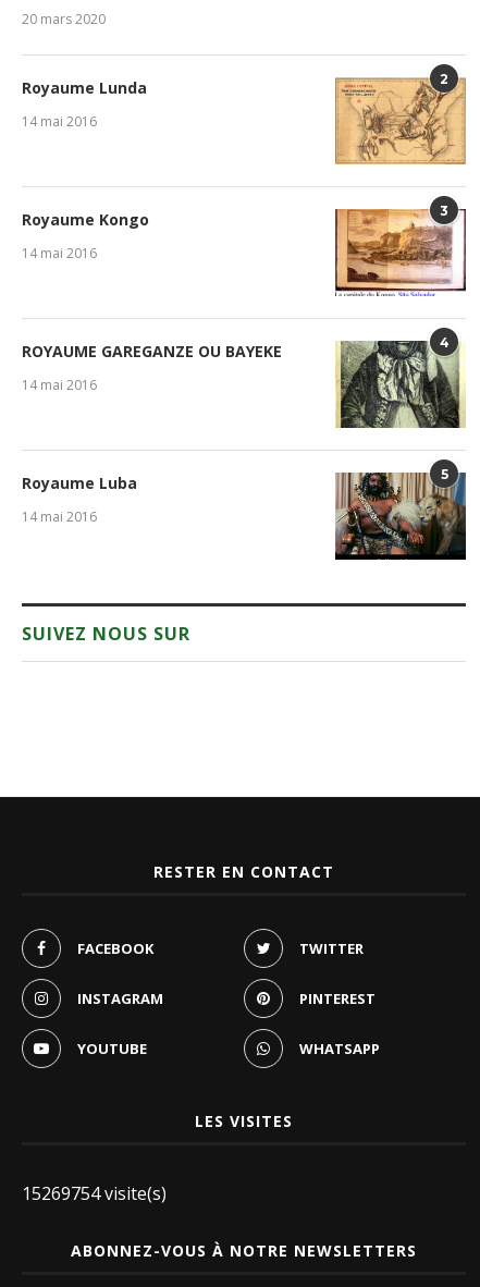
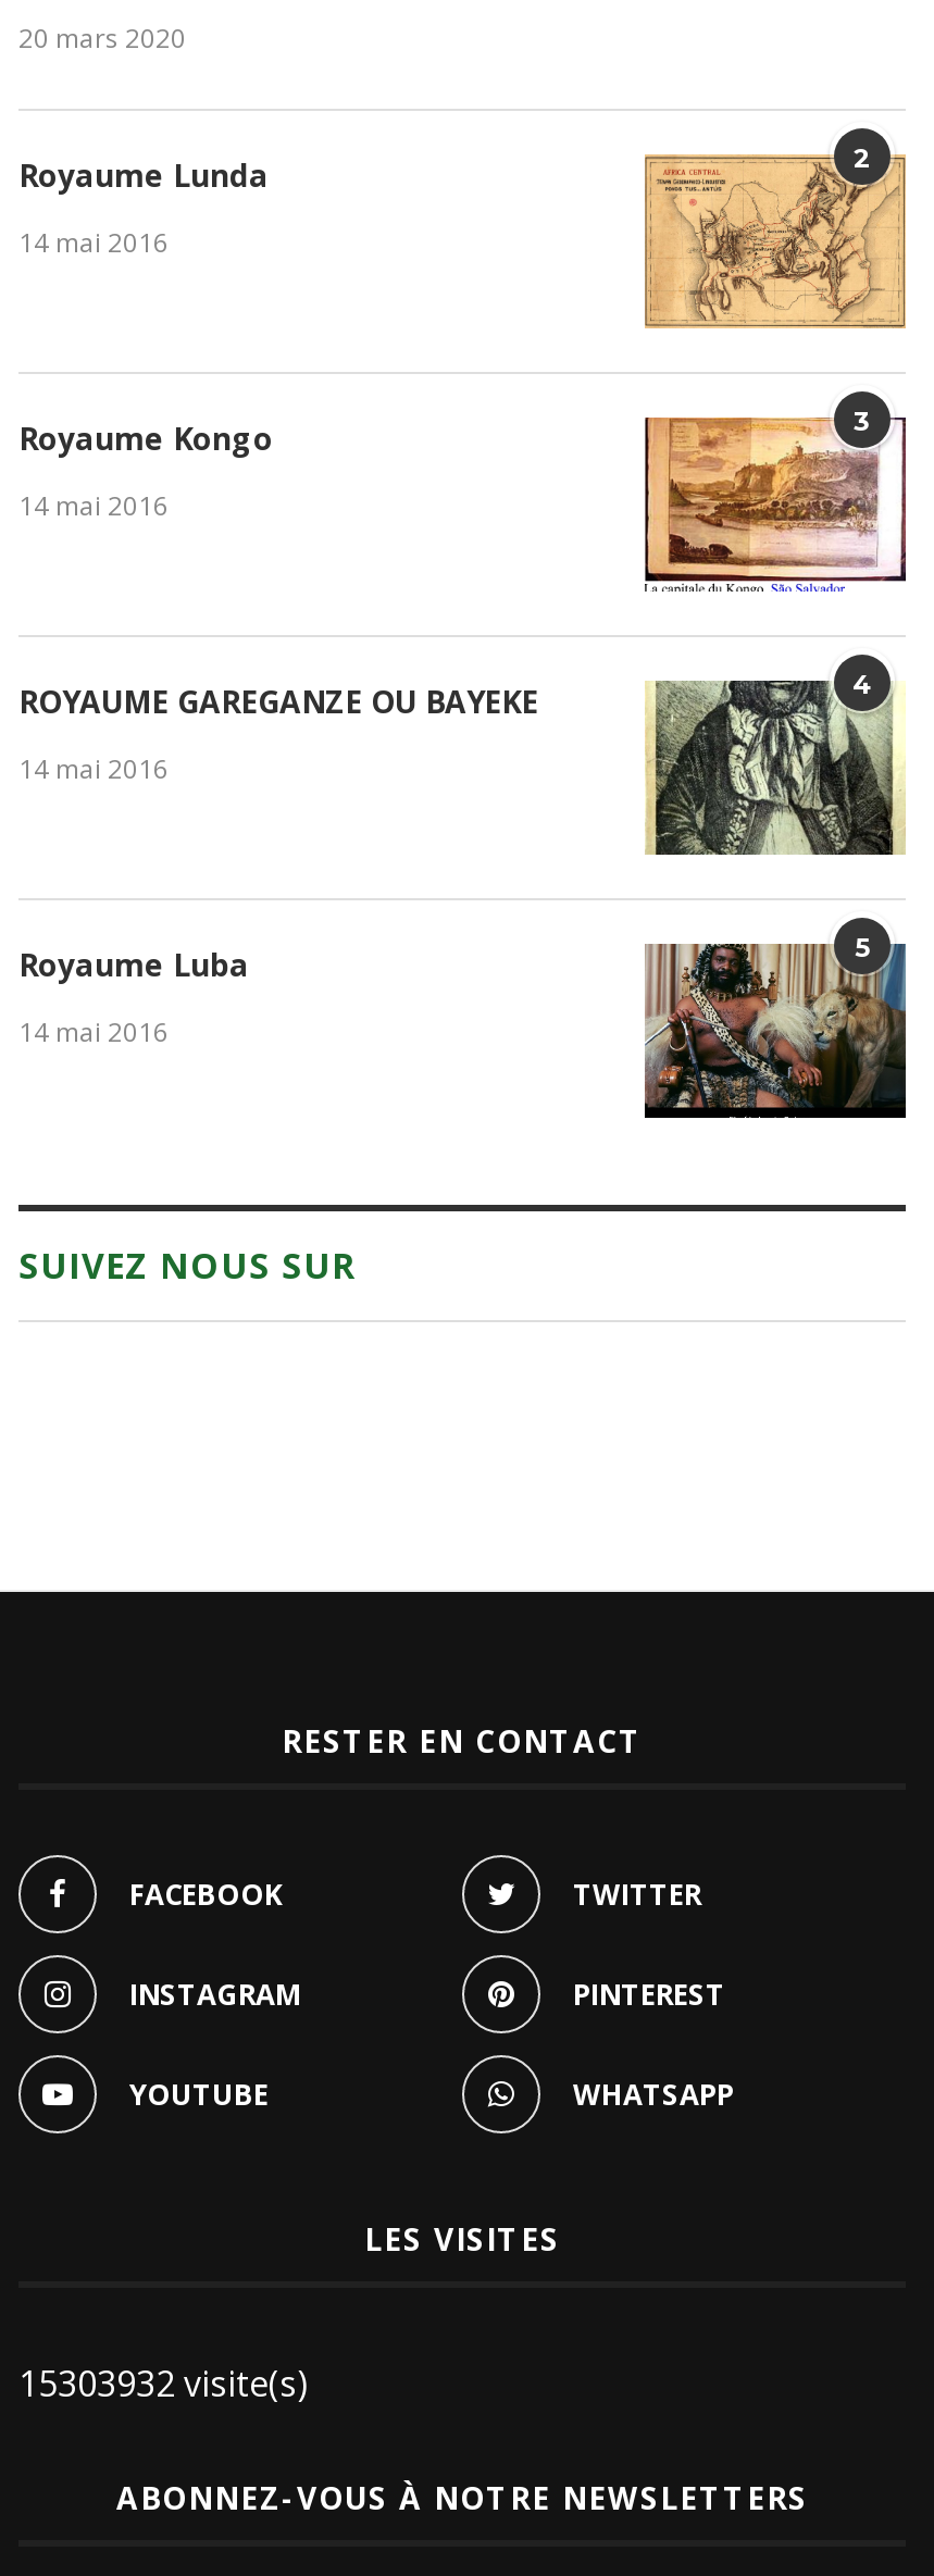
- 15269754 visite(s)
+ 15303932 visite(s)
